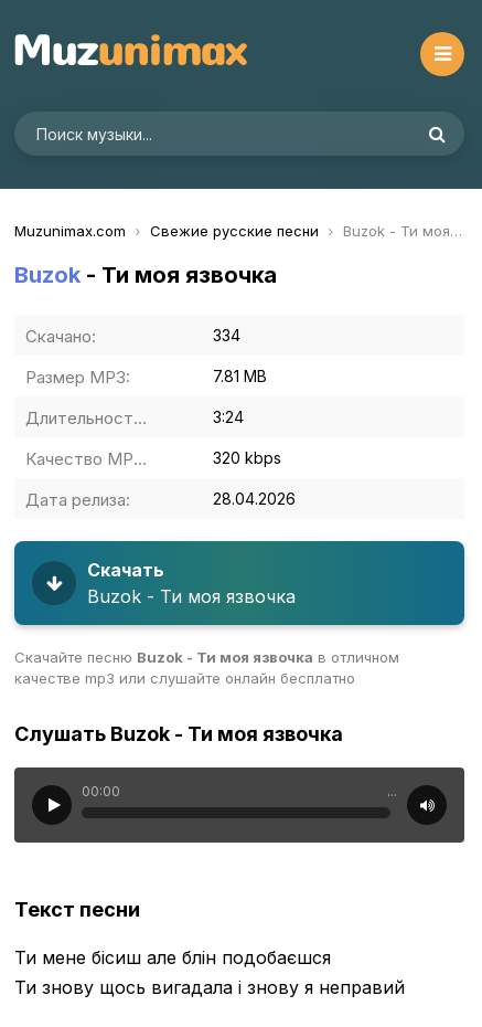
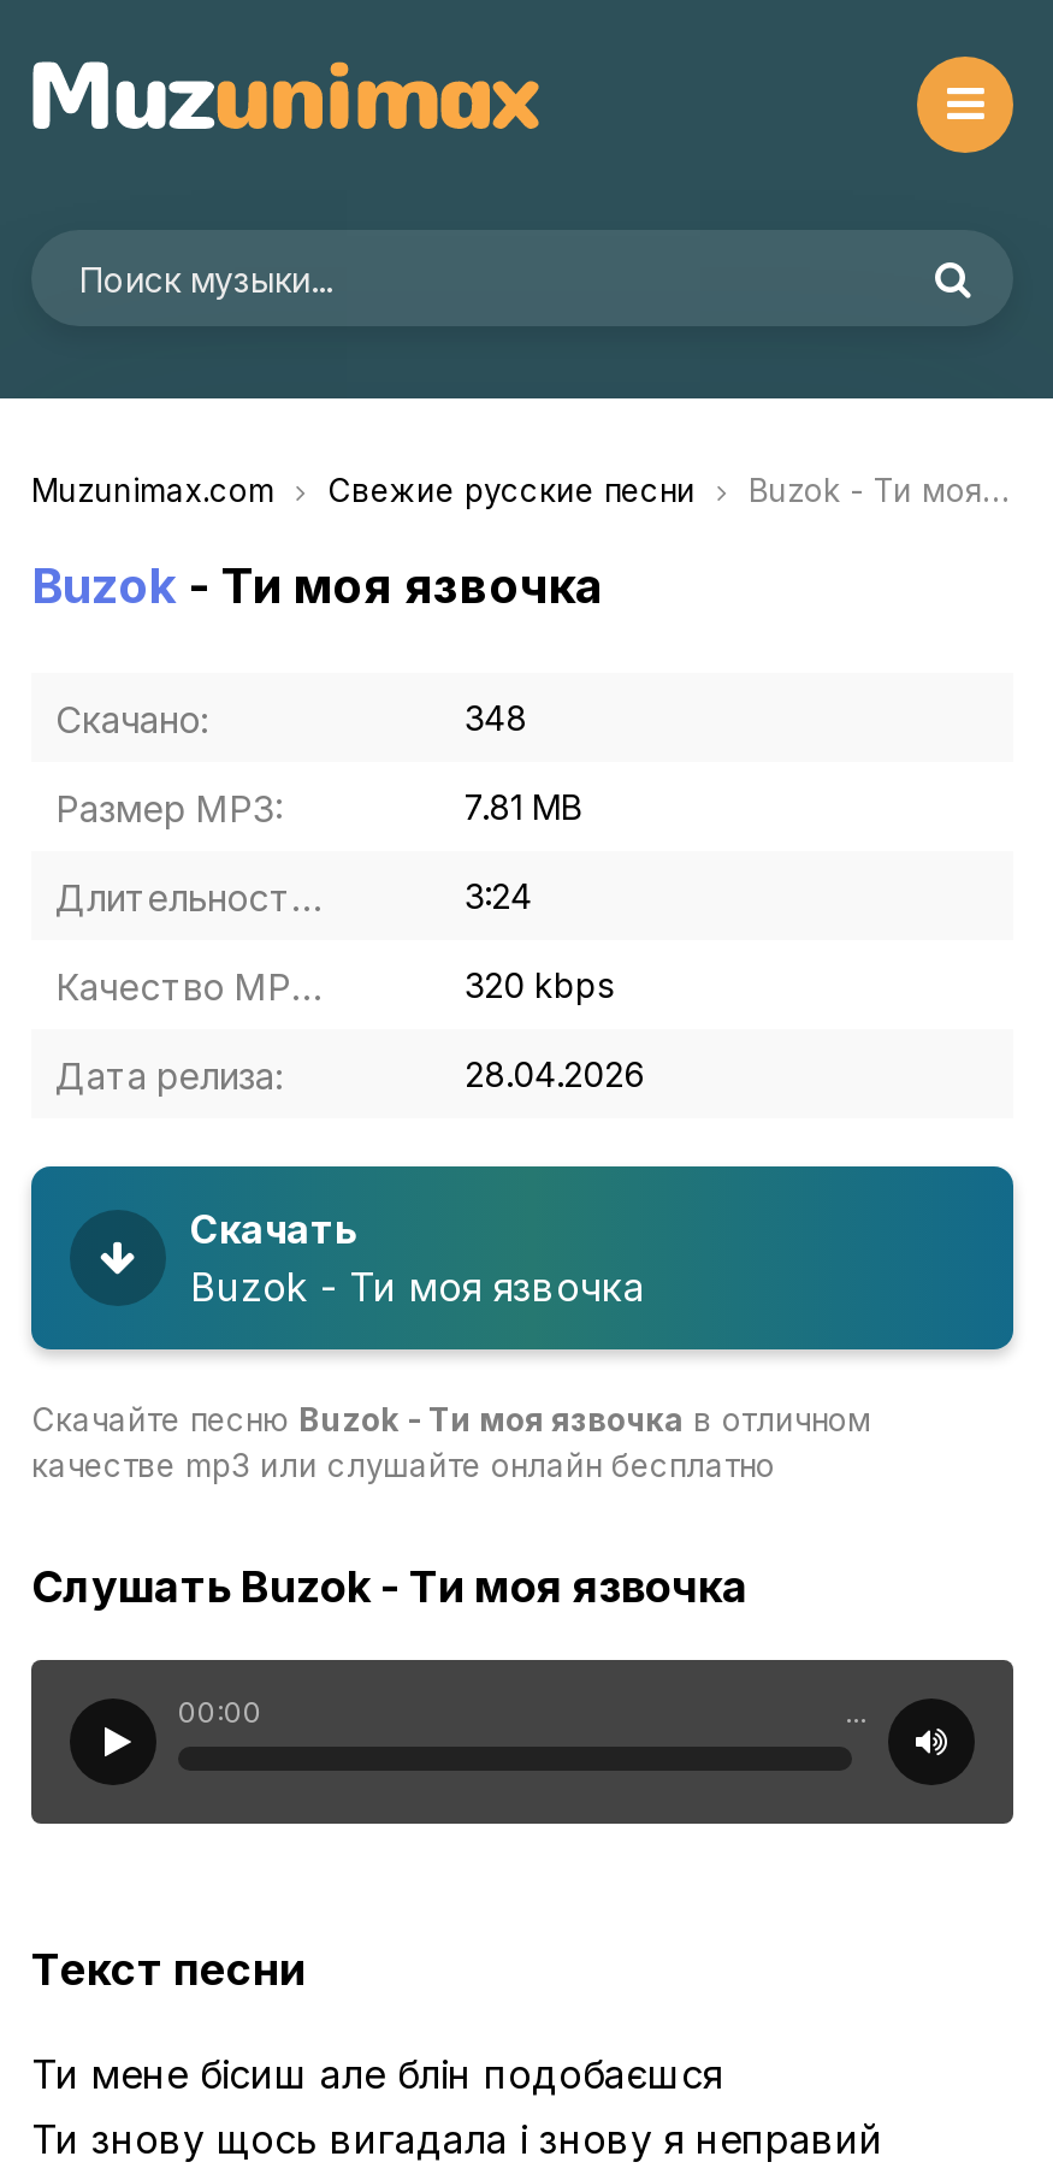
- 334
+ 348
